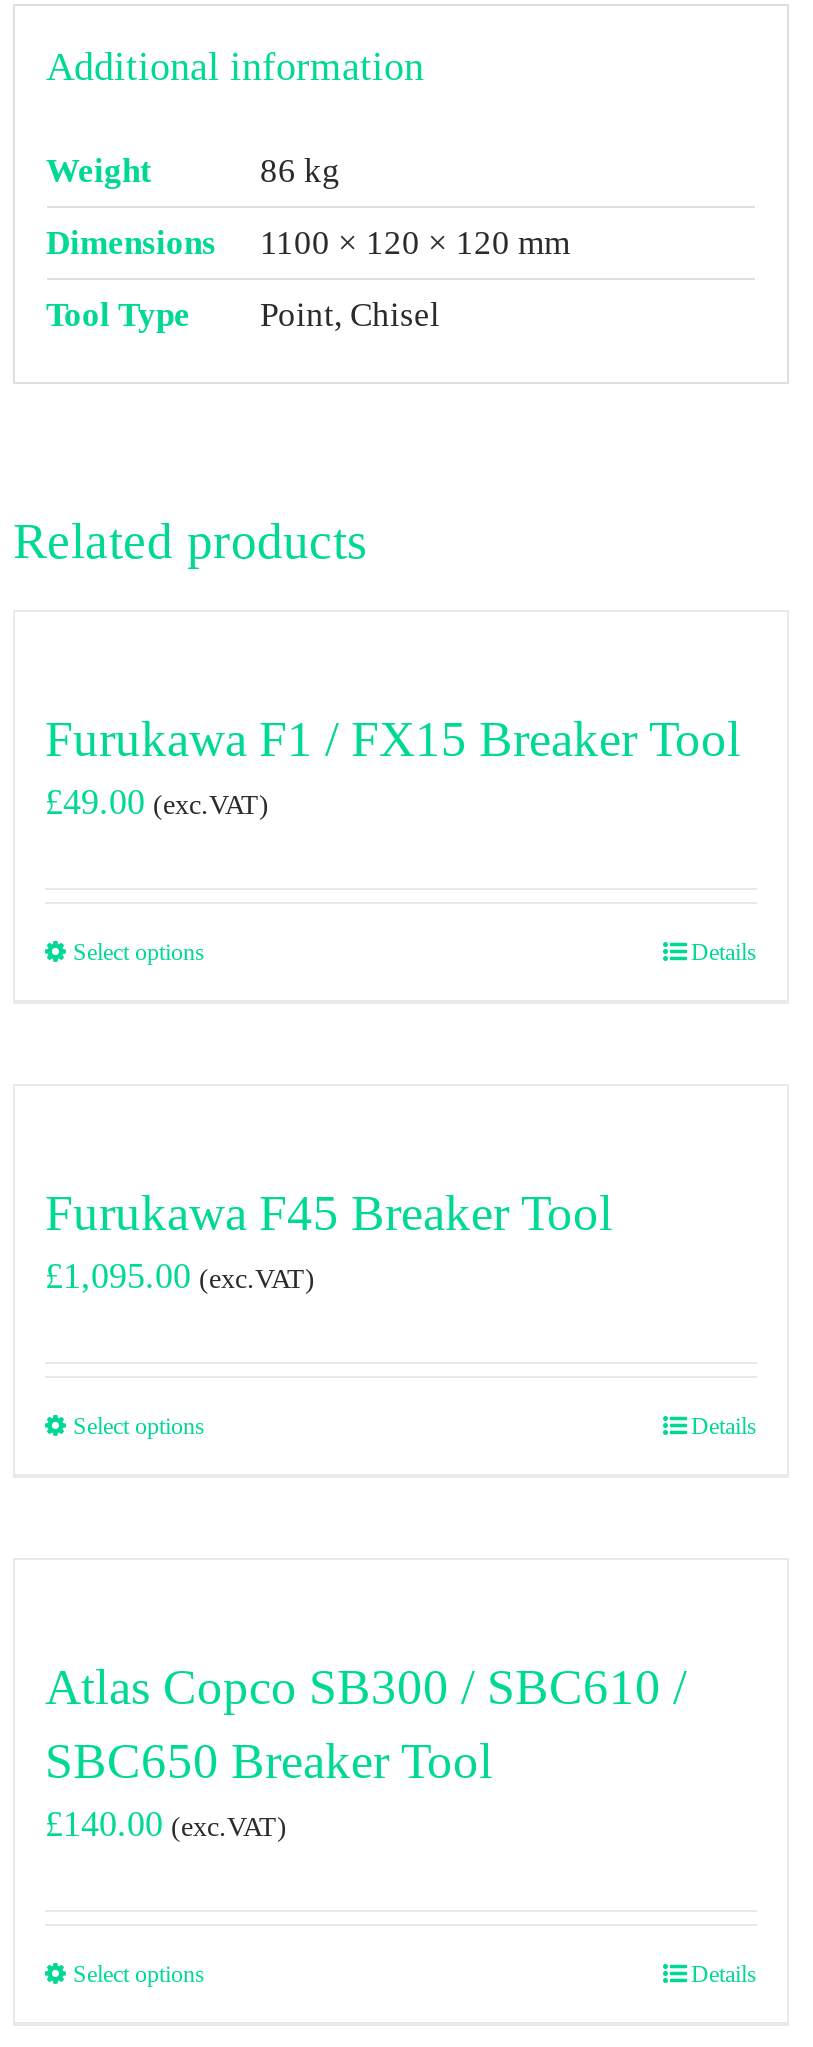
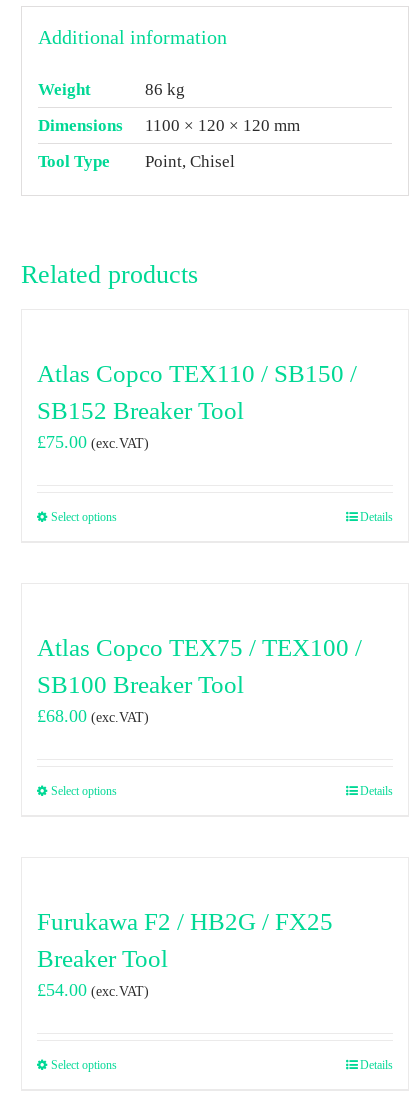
- Furukawa F1 / FX15 Breaker Tool
- £49.00 (exc.VAT)
+ Atlas Copco TEX110 / SB150 /
+ SB152 Breaker Tool
+ £75.00 (exc.VAT)

- Furukawa F45 Breaker Tool
- £1,095.00 (exc.VAT)
+ Atlas Copco TEX75 / TEX100 /
+ SB100 Breaker Tool
+ £68.00 (exc.VAT)

- Atlas Copco SB300 / SBC610 /
- SBC650 Breaker Tool
- £140.00 (exc.VAT)
+ Furukawa F2 / HB2G / FX25
+ Breaker Tool
+ £54.00 (exc.VAT)
